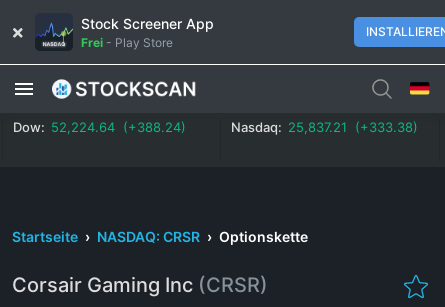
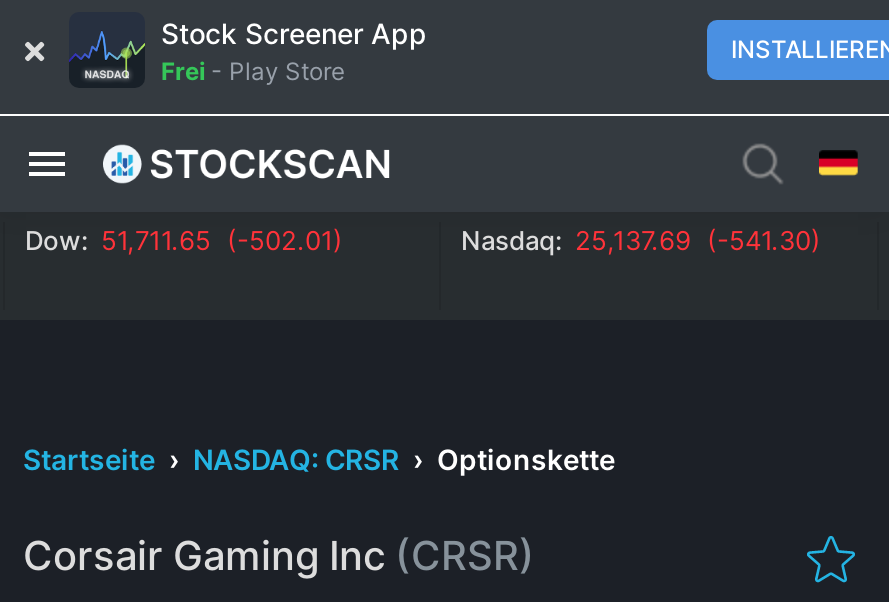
- Dow: 52,224.64 (+388.24)
+ Dow: 51,711.65 (-502.01)

- Nasdaq: 25,837.21 (+333.38)
+ Nasdaq: 25,137.69 (-541.30)
